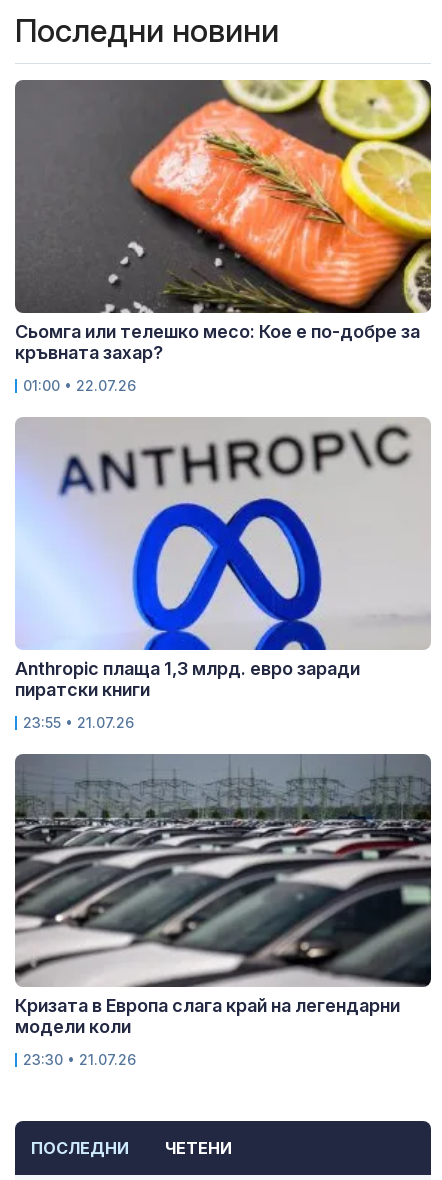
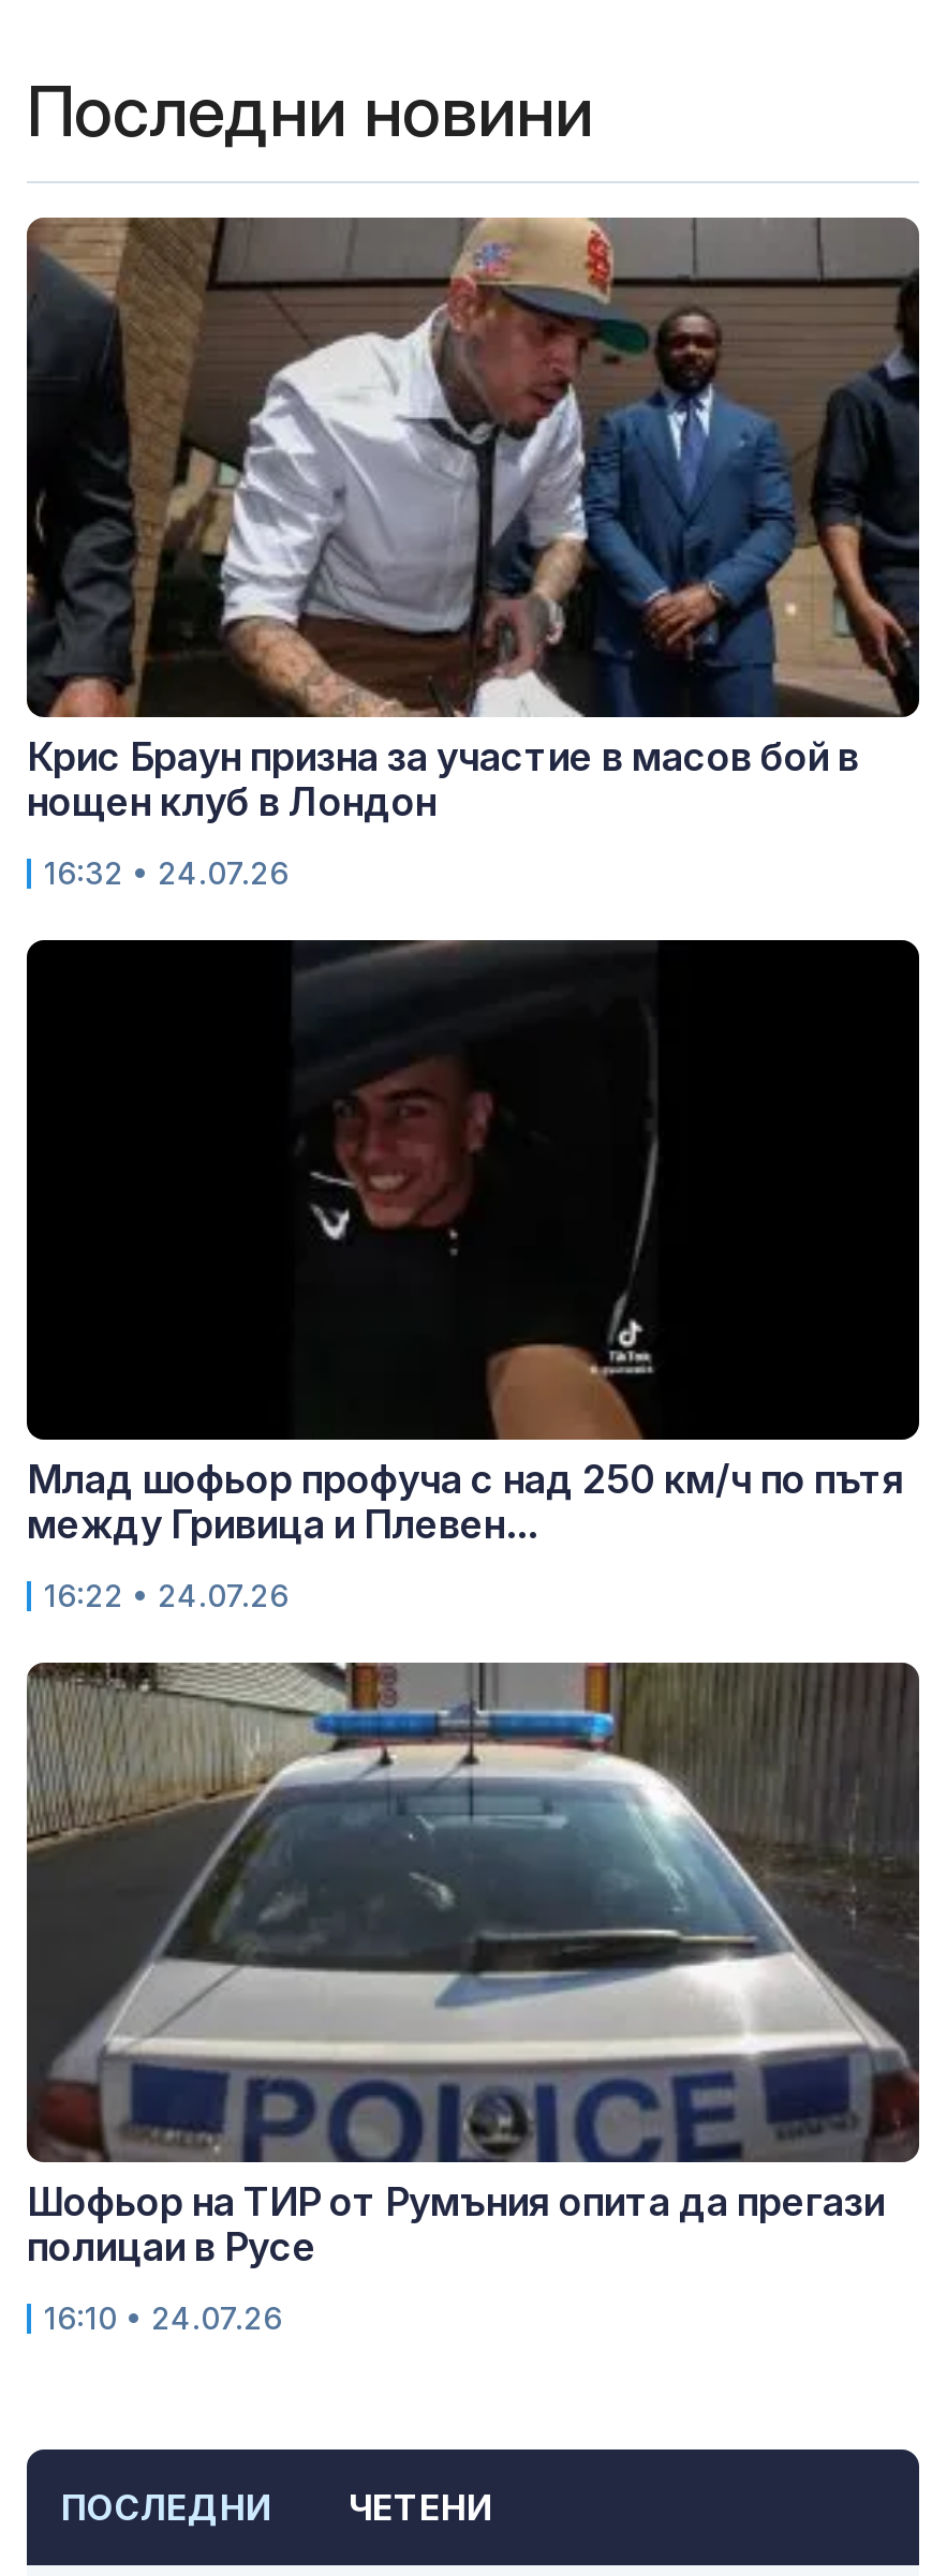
- [image]
- Сьомга или телешко месо: Кое е по-добре за
- кръвната захар?
+ [image]
+ Крис Браун призна за участие в масов бой в
+ нощен клуб в Лондон

- 01:00 • 22.07.26
+ 16:32 • 24.07.26

- [image]
- Anthropic плаща 1,3 млрд. евро заради
- пиратски книги
+ [image]
+ Млад шофьор профуча с над 250 км/ч по пътя
+ между Гривица и Плевен...

- 23:55 • 21.07.26
+ 16:22 • 24.07.26

- [image]
- Кризата в Европа слага край на легендарни
- модели коли
+ [image]
+ Шофьор на ТИР от Румъния опита да прегази
+ полицаи в Русе

- 23:30 • 21.07.26
+ 16:10 • 24.07.26
